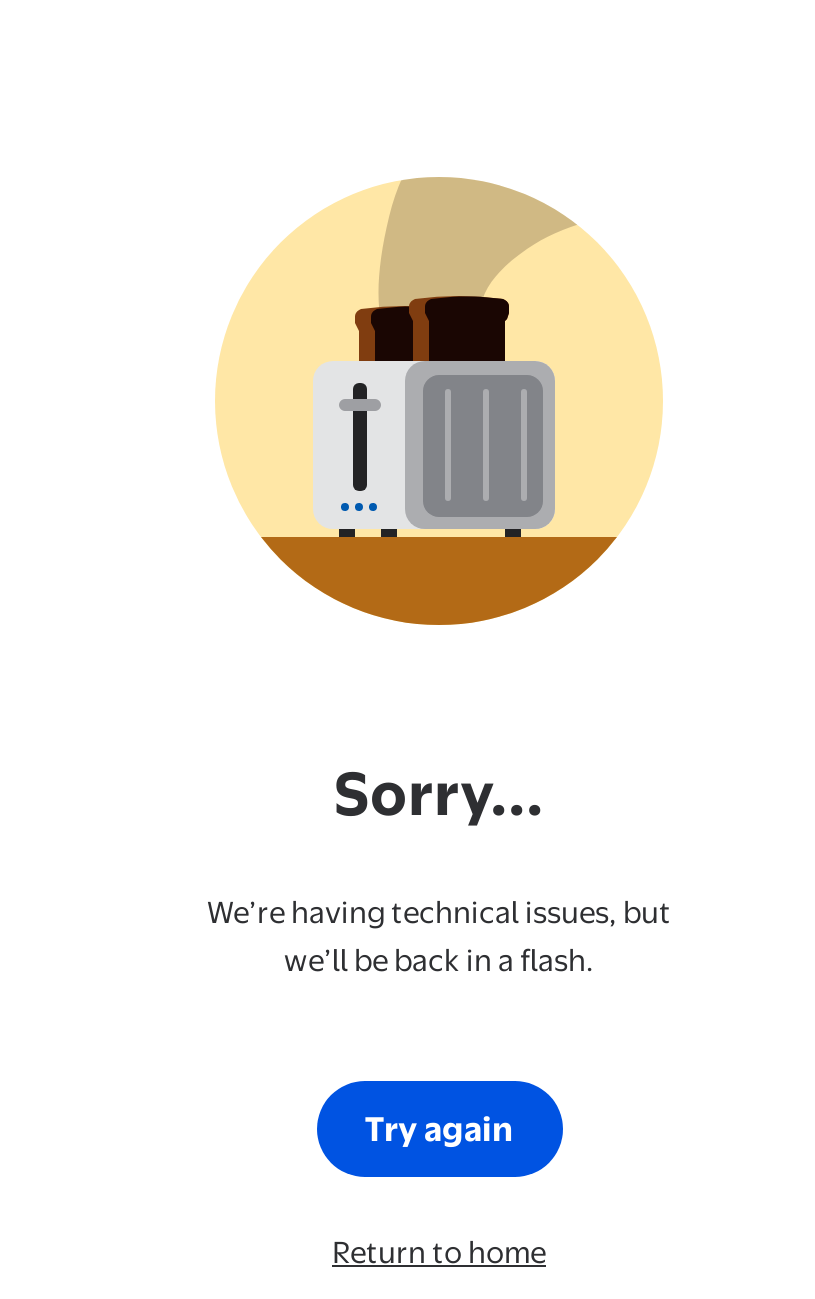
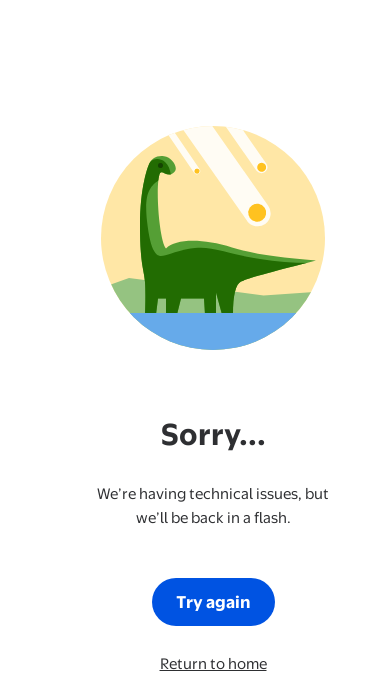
- [image]
+ [image]
